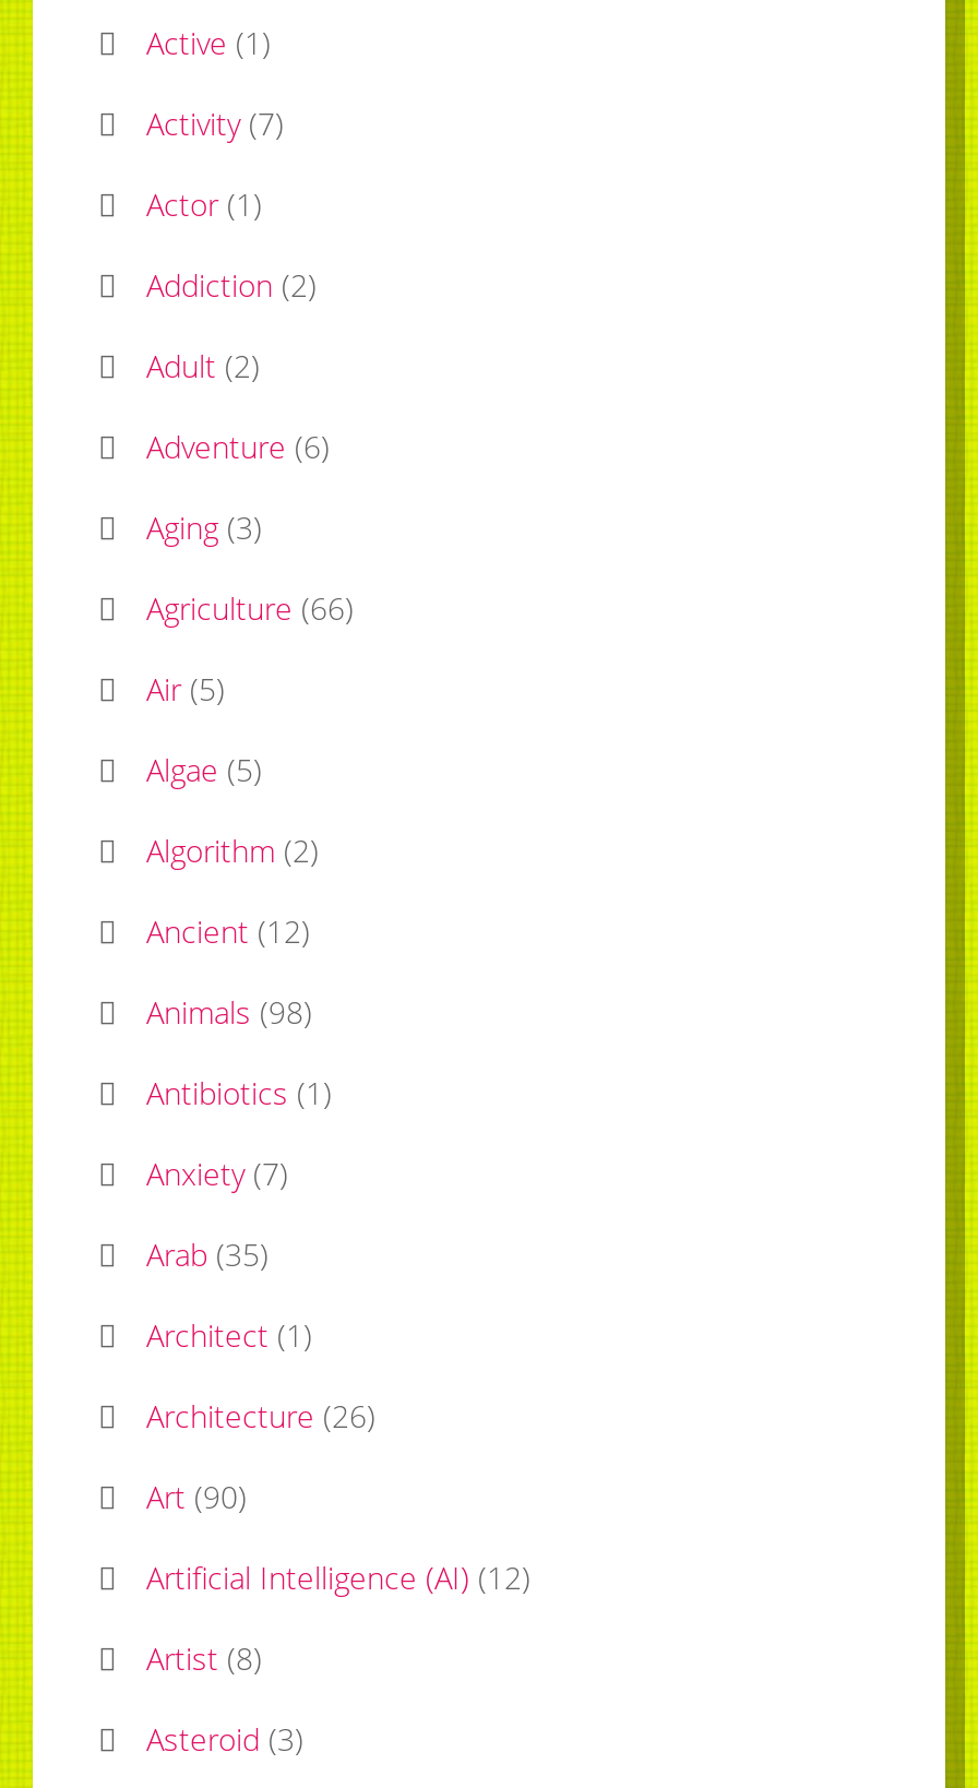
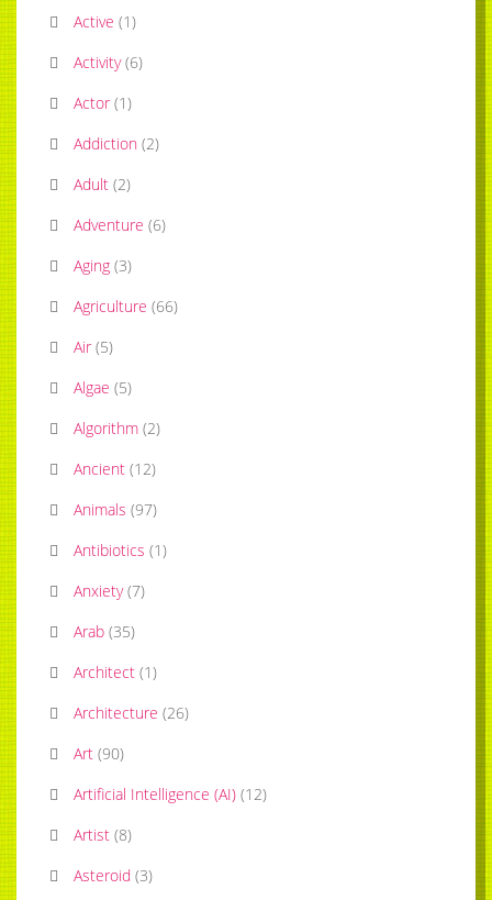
- Activity (7)
+ Activity (6)

- Animals (98)
+ Animals (97)
